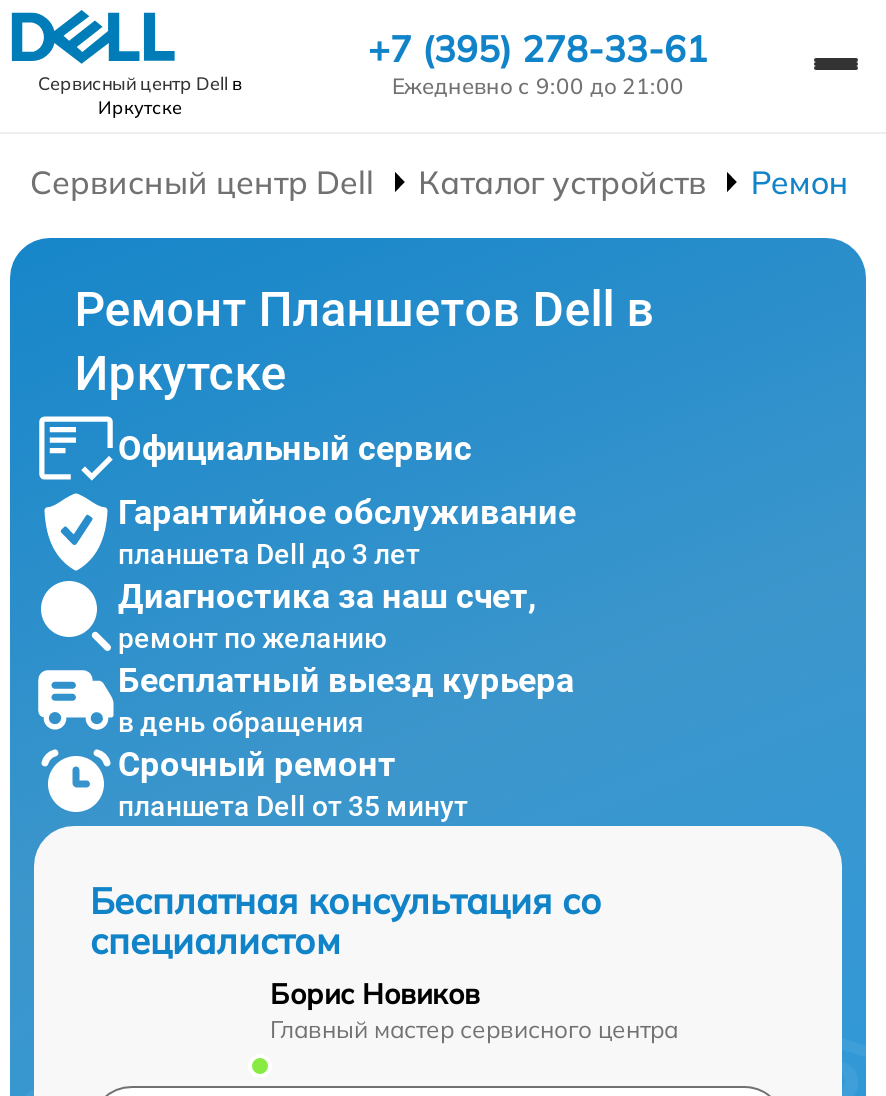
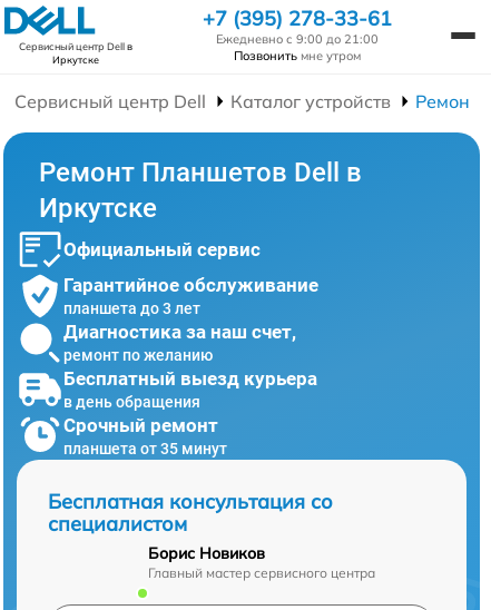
+ Позвонить мне утром

- планшета Dell до 3 лет
+ планшета до 3 лет

- планшета Dell от 35 минут
+ планшета от 35 минут
